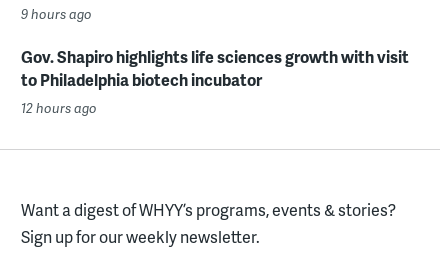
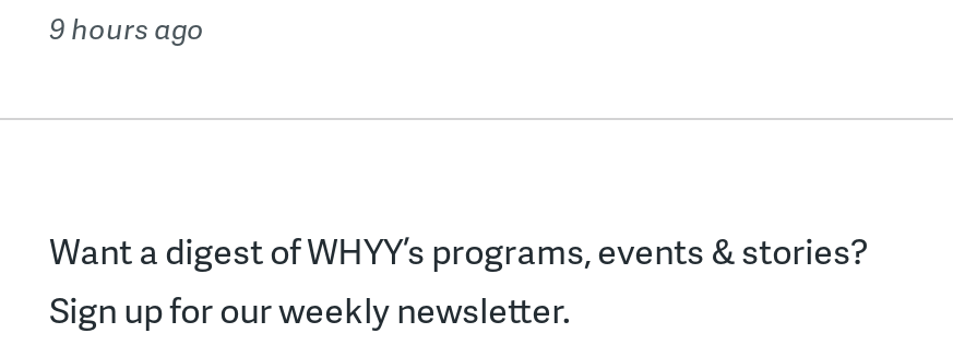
- Gov. Shapiro highlights life sciences growth with visit
- to Philadelphia biotech incubator
- 12 hours ago
